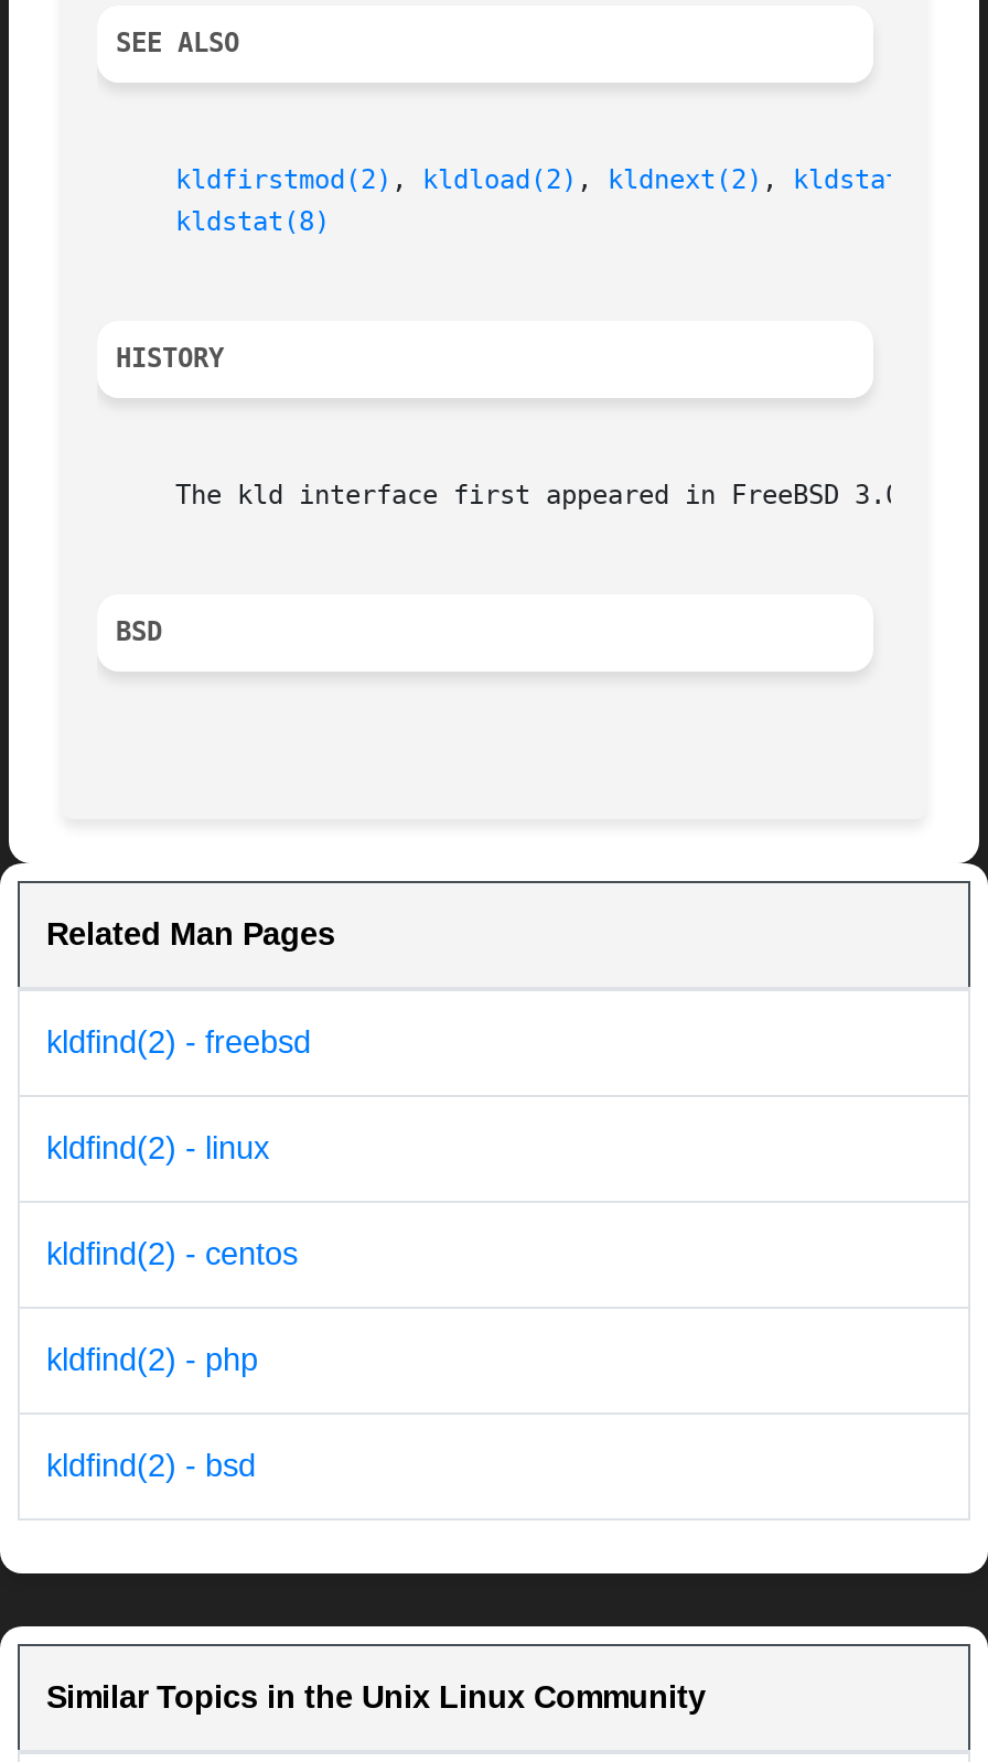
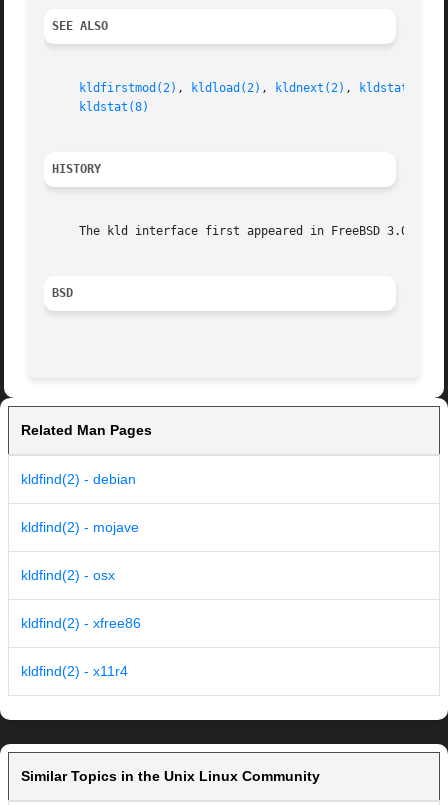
- kldfind(2) - freebsd
+ kldfind(2) - debian

- kldfind(2) - linux
+ kldfind(2) - mojave

- kldfind(2) - centos
+ kldfind(2) - osx

- kldfind(2) - php
+ kldfind(2) - xfree86

- kldfind(2) - bsd
+ kldfind(2) - x11r4
